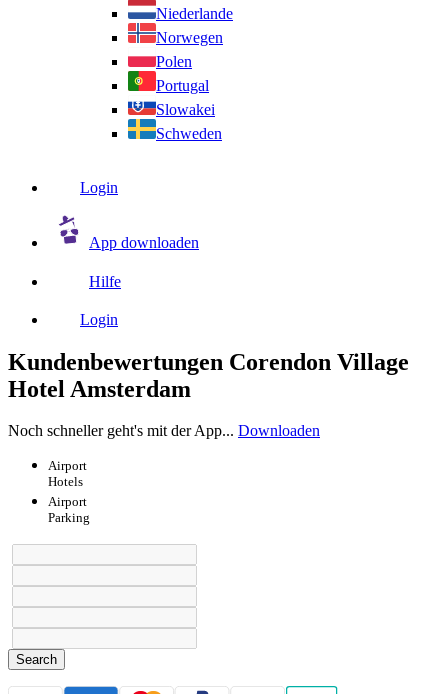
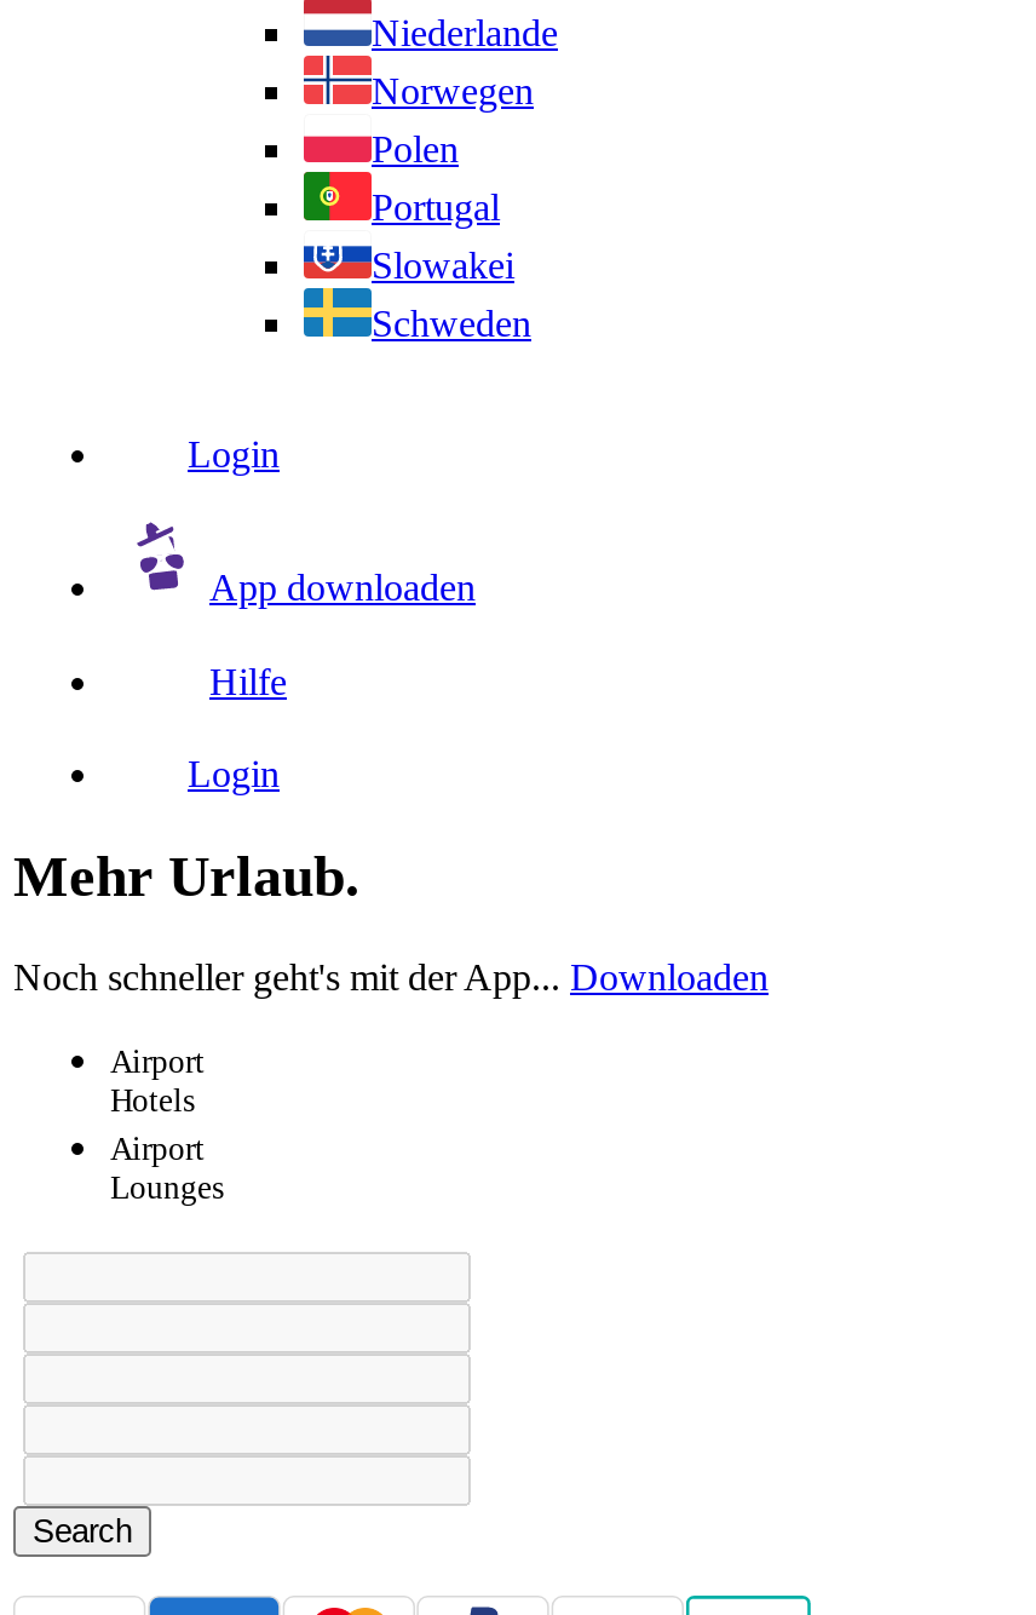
- Kundenbewertungen Corendon Village
- Hotel Amsterdam
+ Mehr Urlaub.

- Parking
+ Lounges
